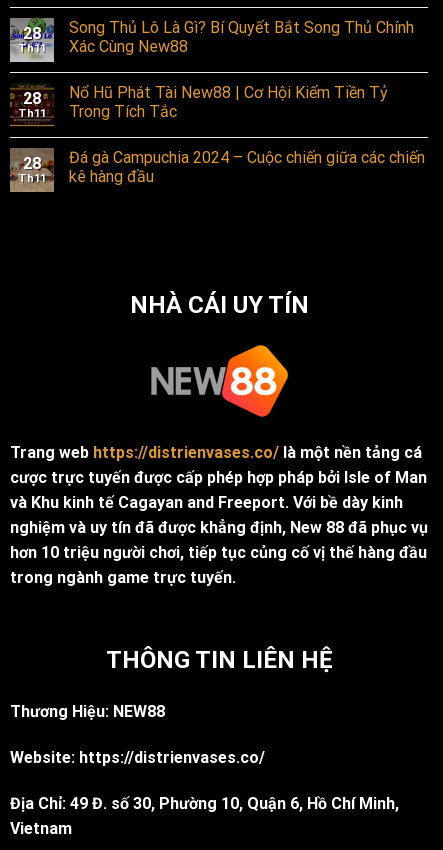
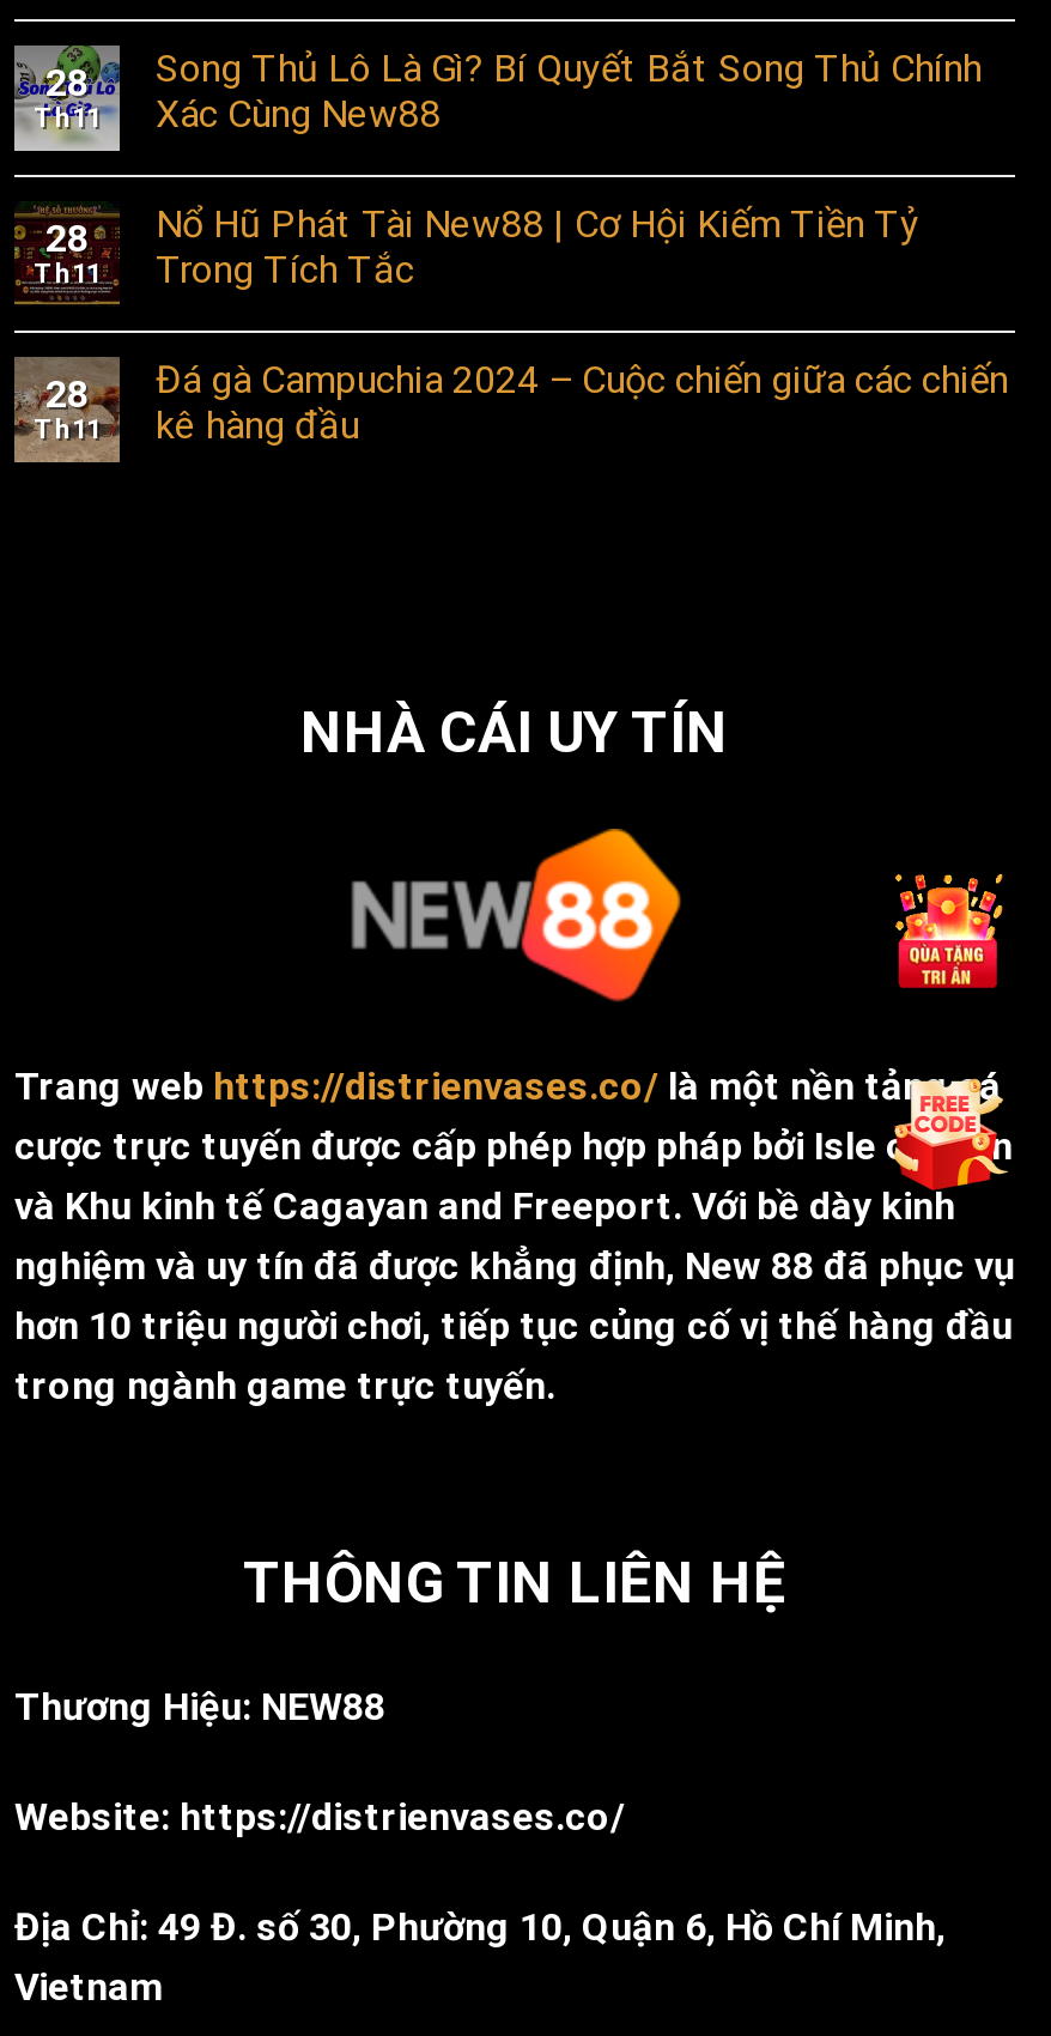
+ [image]
